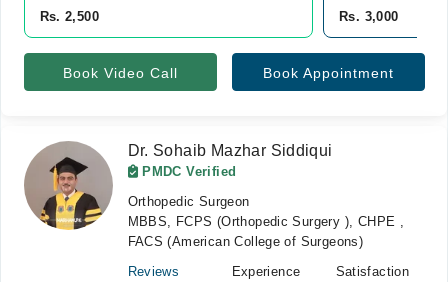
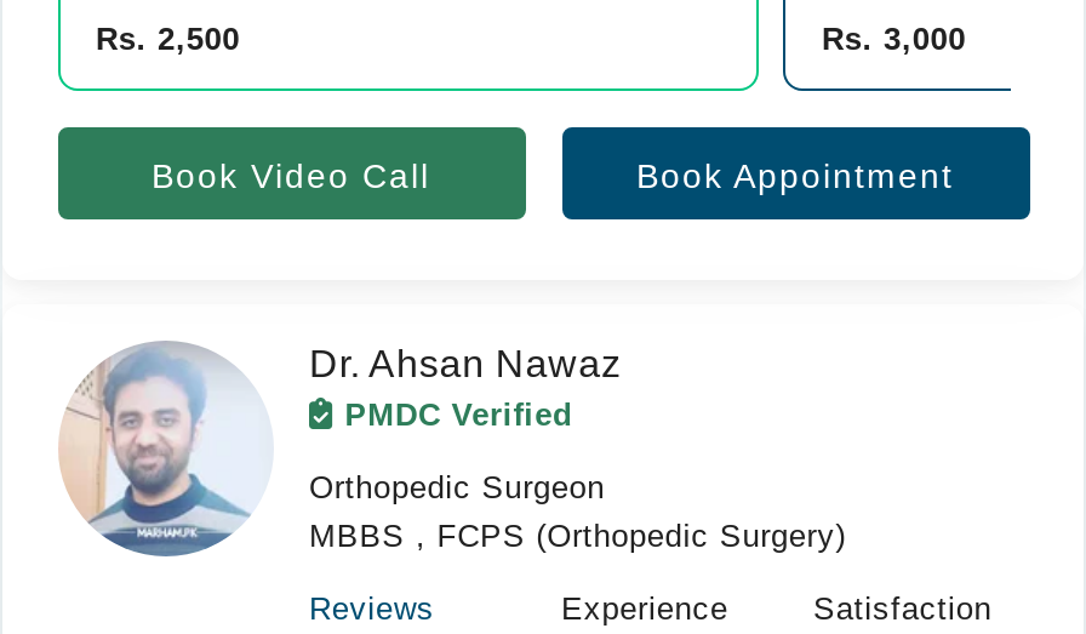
- [image]
- Dr. Sohaib Mazhar Siddiqui
+ [image]
+ Dr. Ahsan Nawaz

- MBBS, FCPS (Orthopedic Surgery ), CHPE ,
- FACS (American College of Surgeons)
+ MBBS , FCPS (Orthopedic Surgery)
